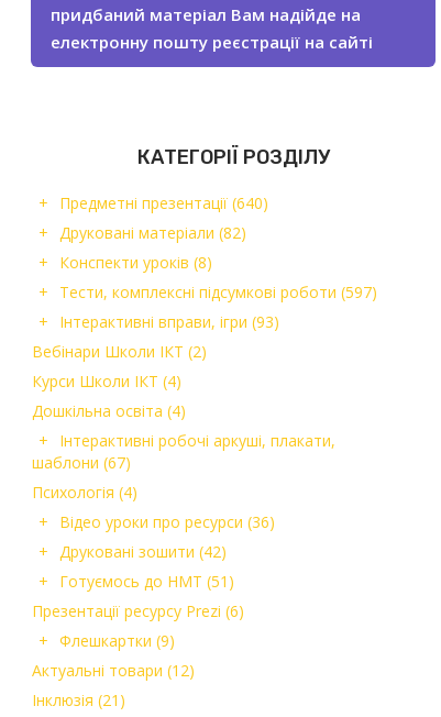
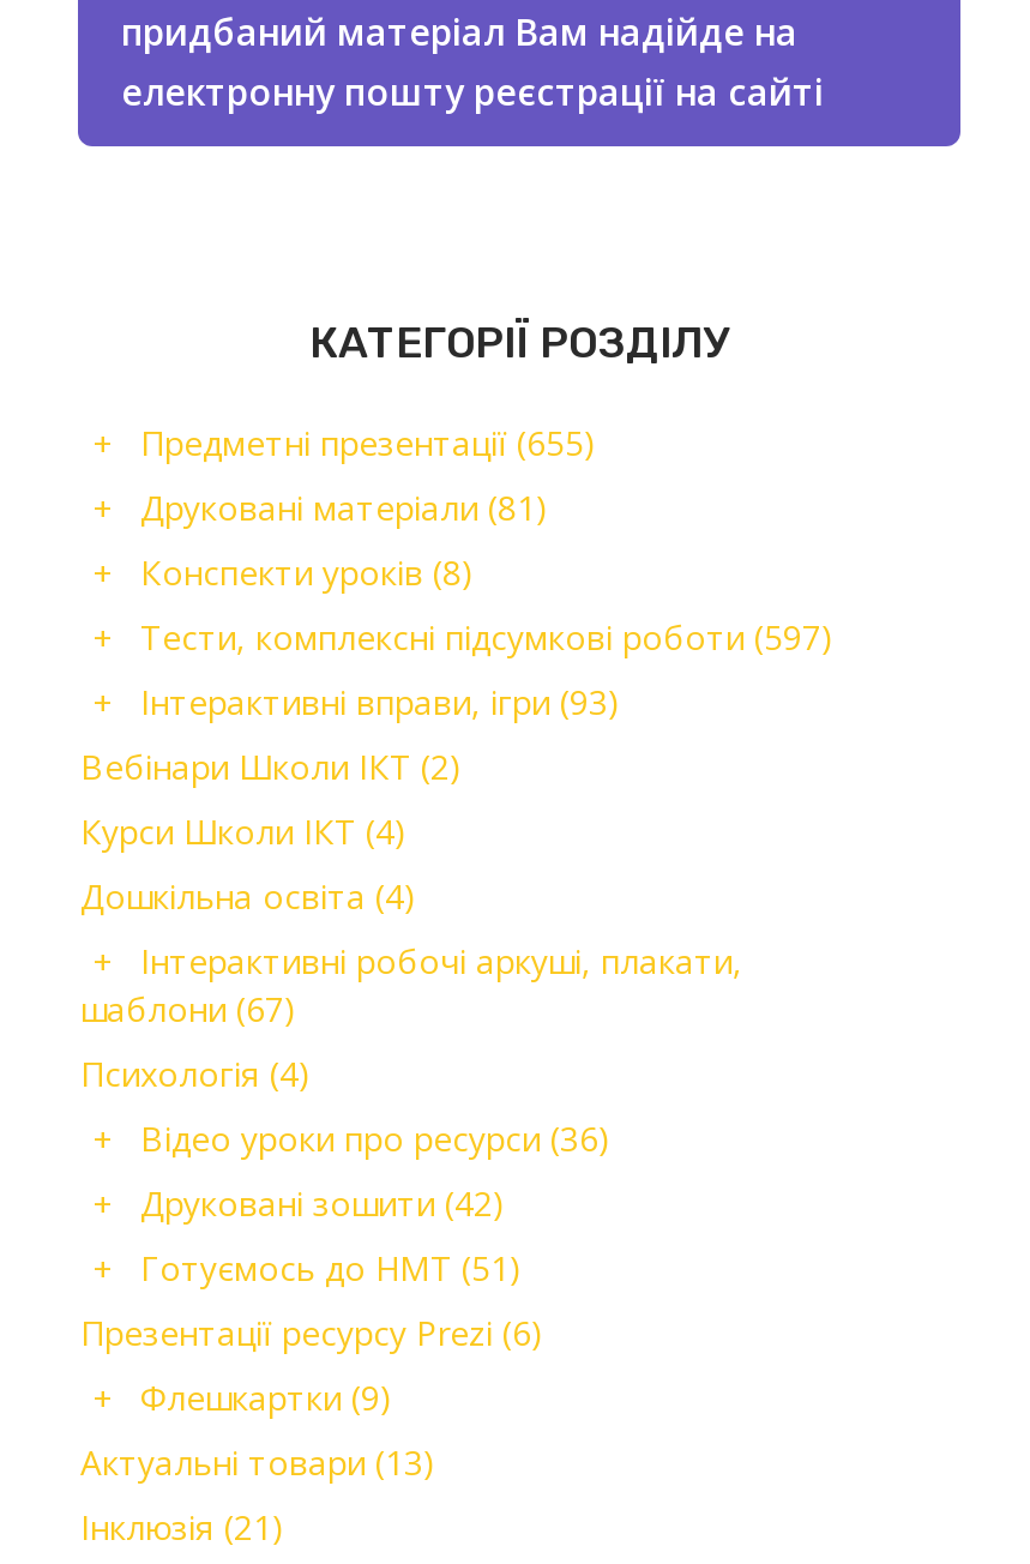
- Предметні презентації (640)
+ Предметні презентації (655)

- Друковані матеріали (82)
+ Друковані матеріали (81)

- Актуальні товари (12)
+ Актуальні товари (13)
